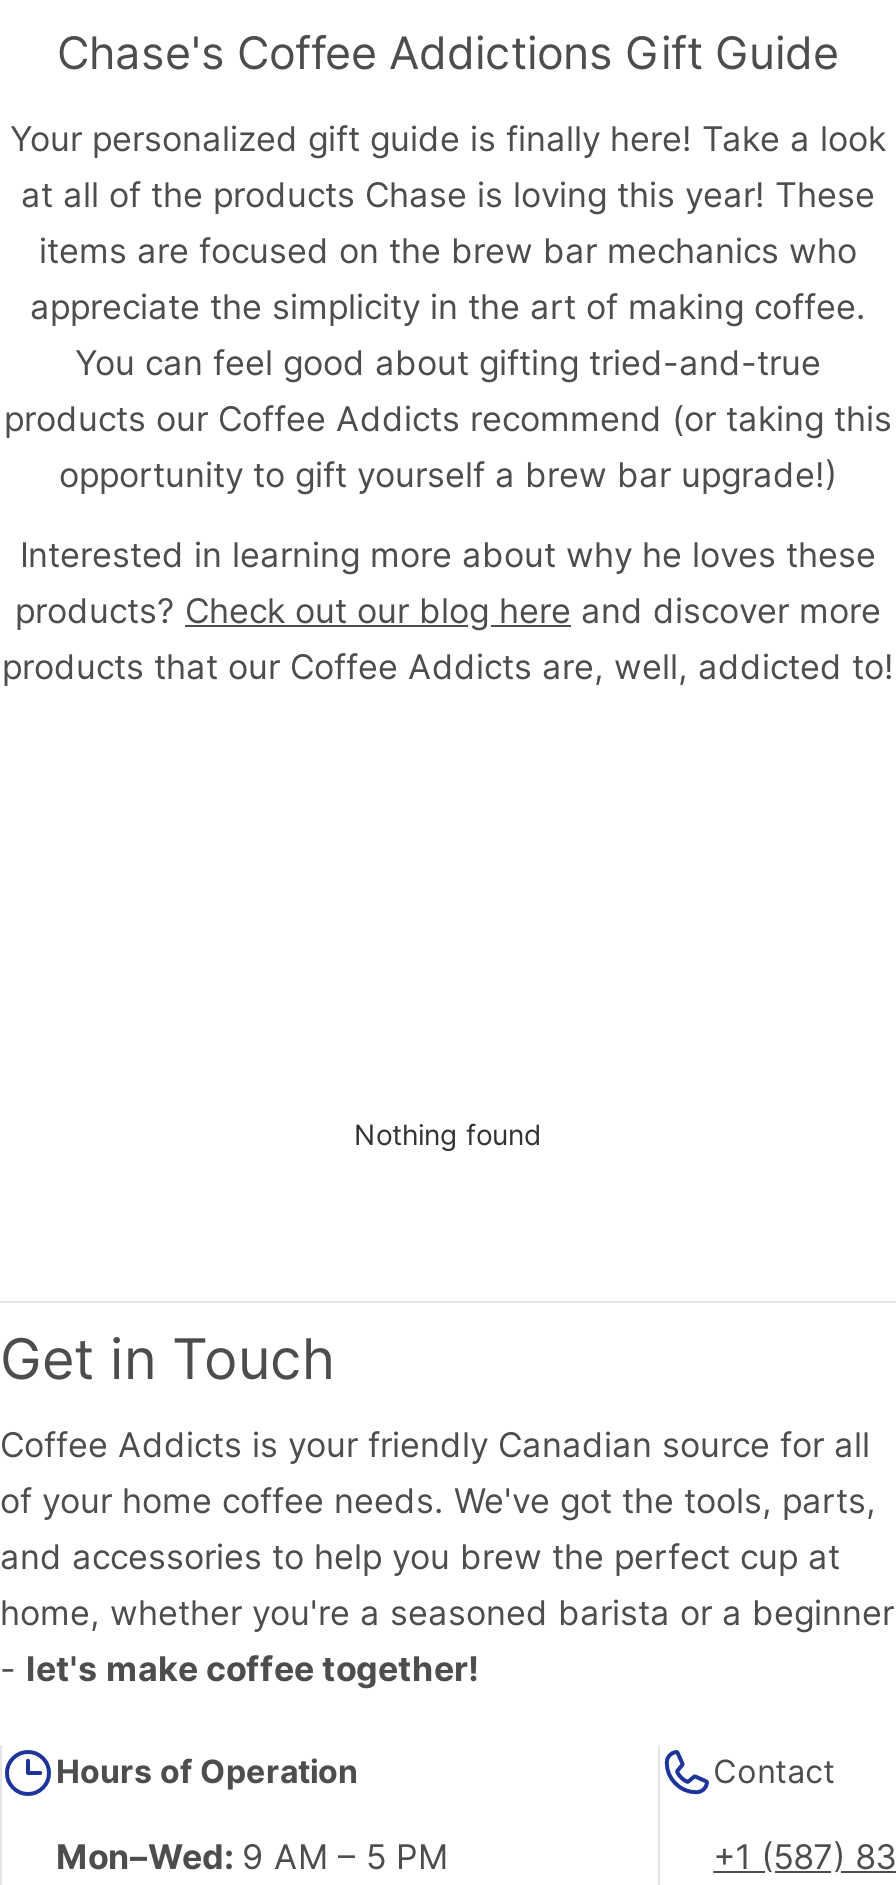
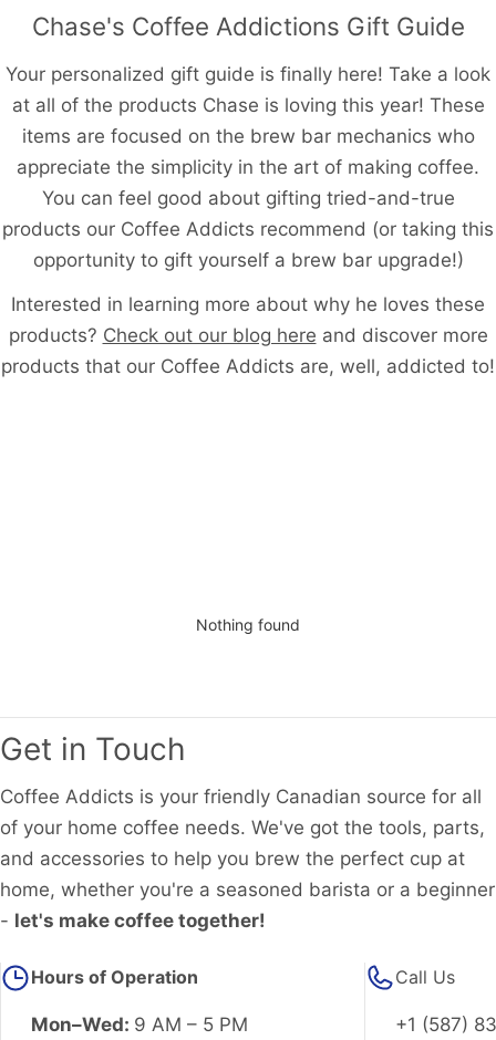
- Contact
+ Call Us
